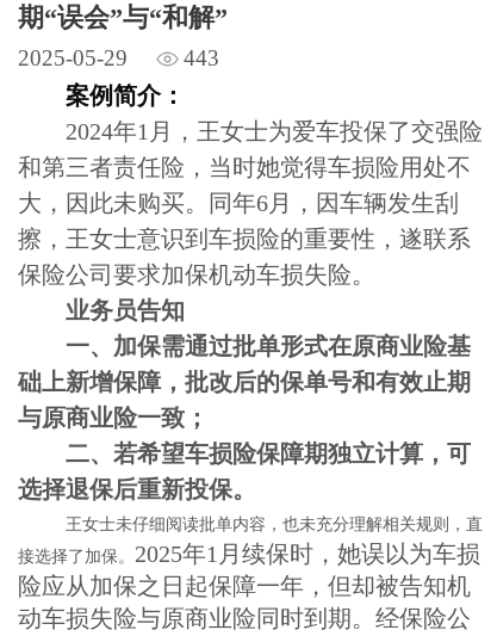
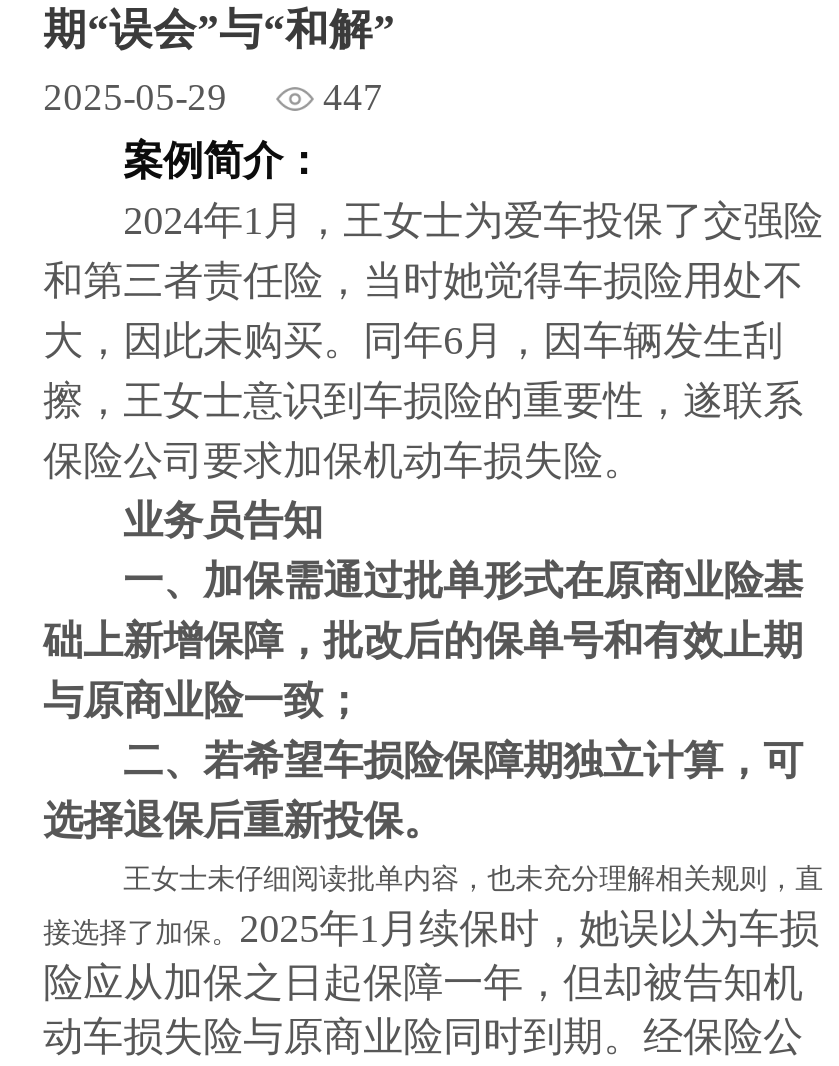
- 443
+ 447
